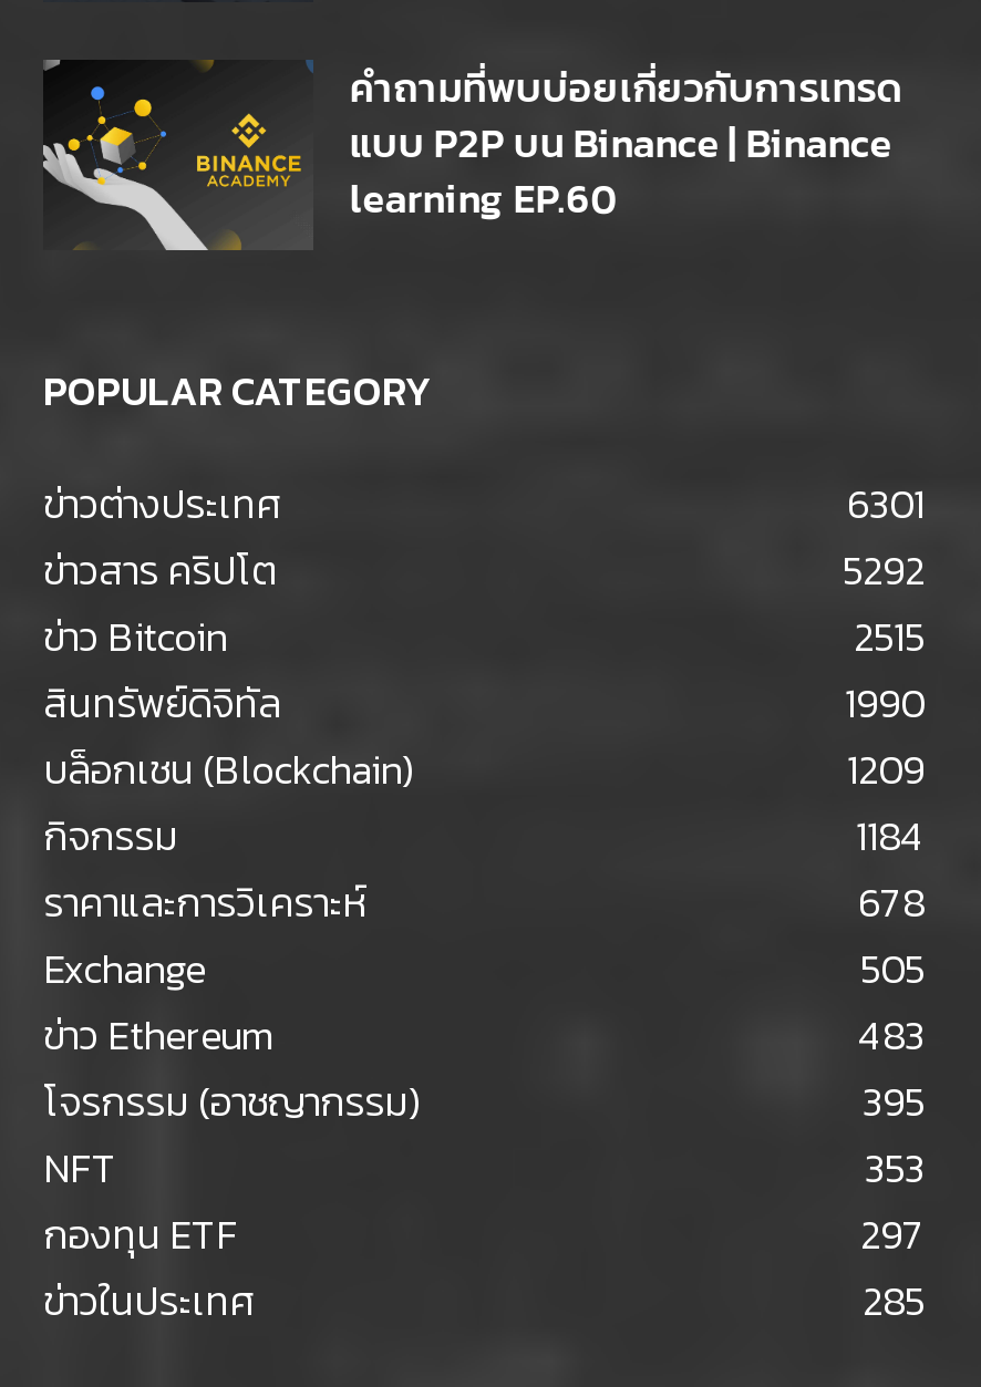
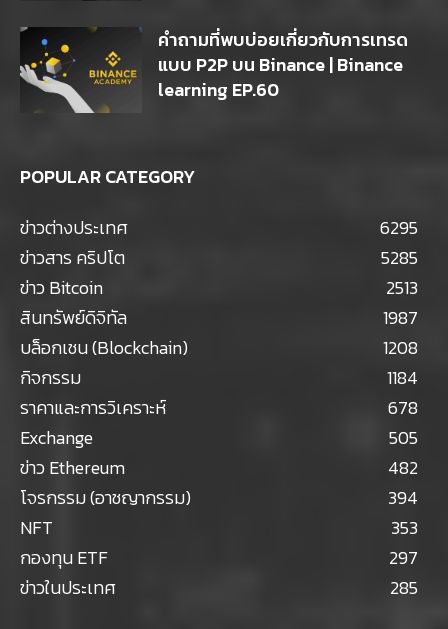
- 6301
+ 6295

- 5292
+ 5285

- 2515
+ 2513

- 1990
+ 1987

- 1209
+ 1208

- 483
+ 482

- 395
+ 394
